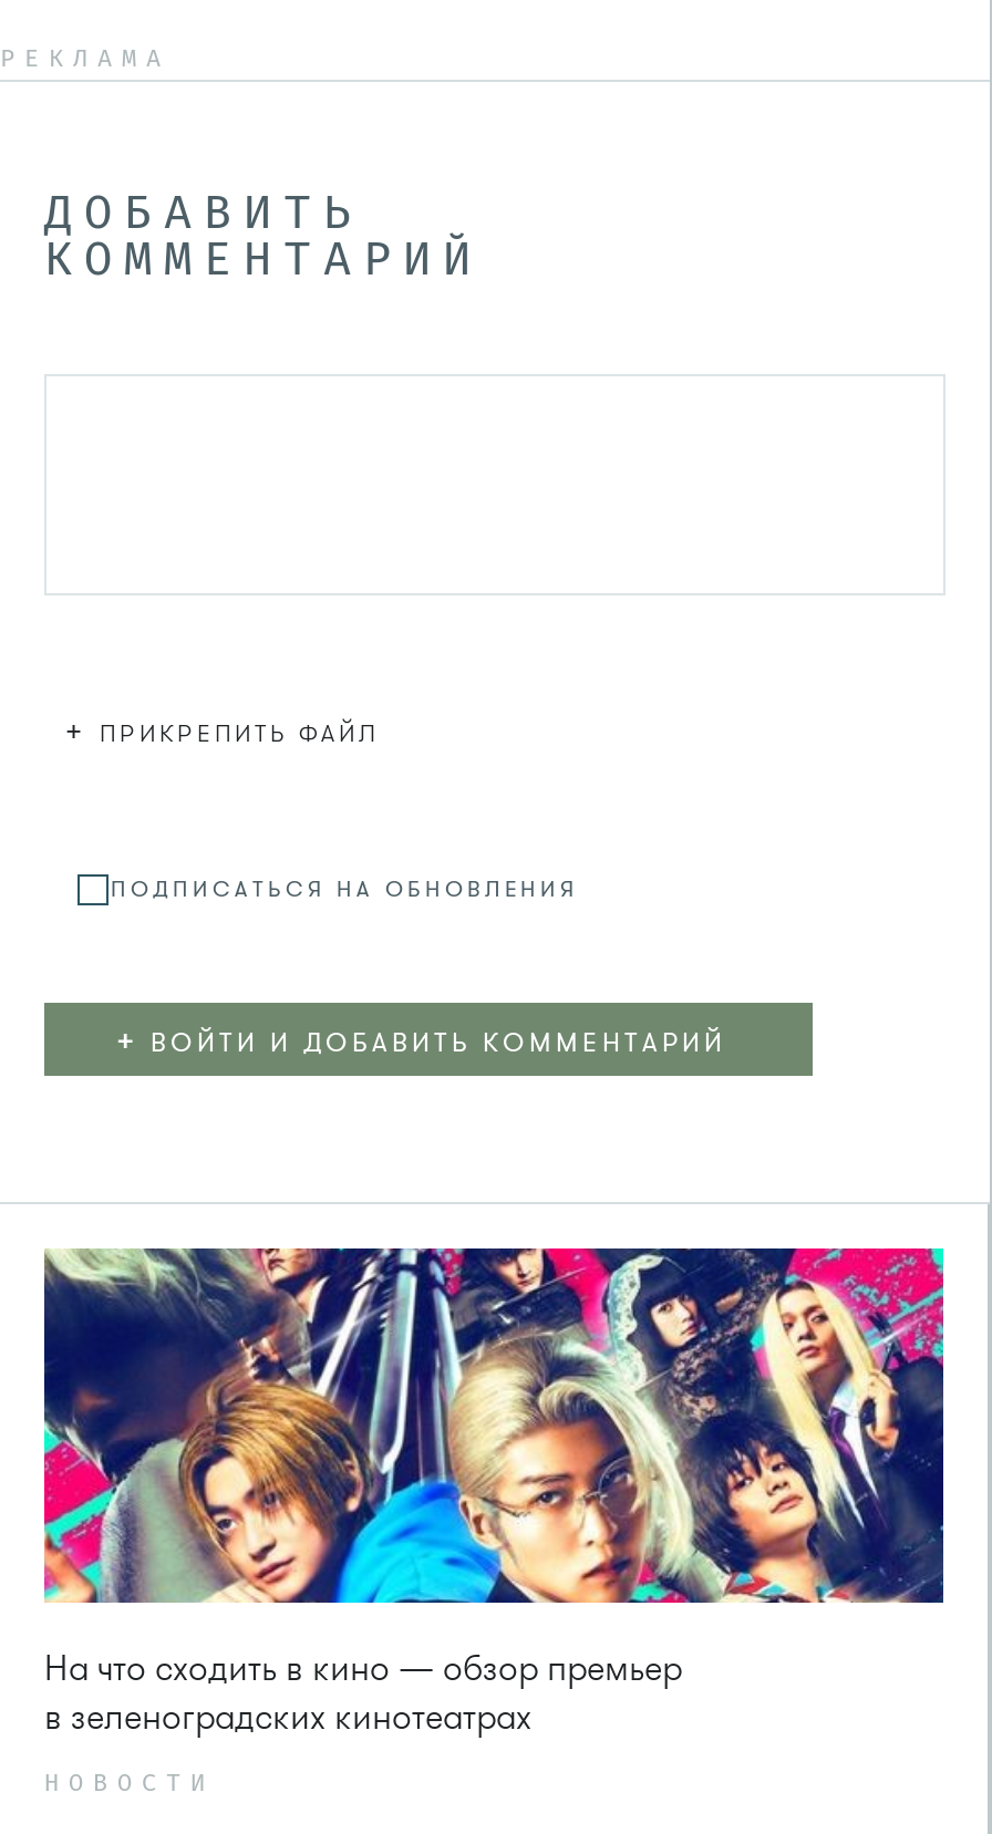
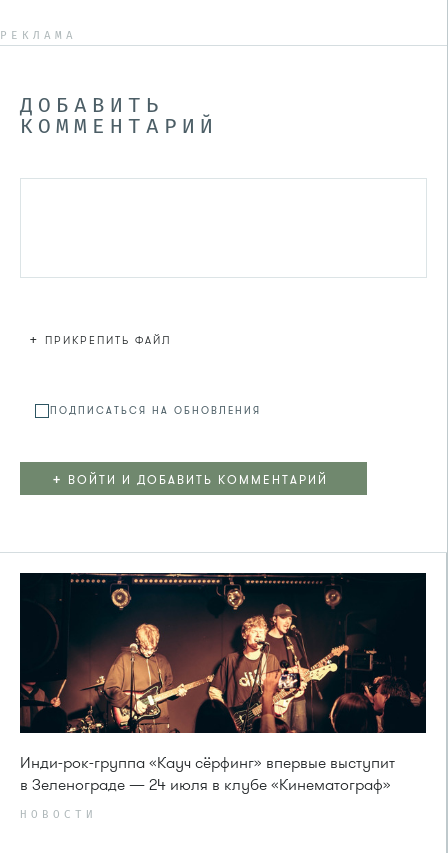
- [image]
- На что сходить в кино — обзор премьер
- в зеленоградских кинотеатрах
+ [image]
+ Инди-рок-группа «Кауч сёрфинг» впервые выступит
+ в Зеленограде — 24 июля в клубе «Кинематограф»
